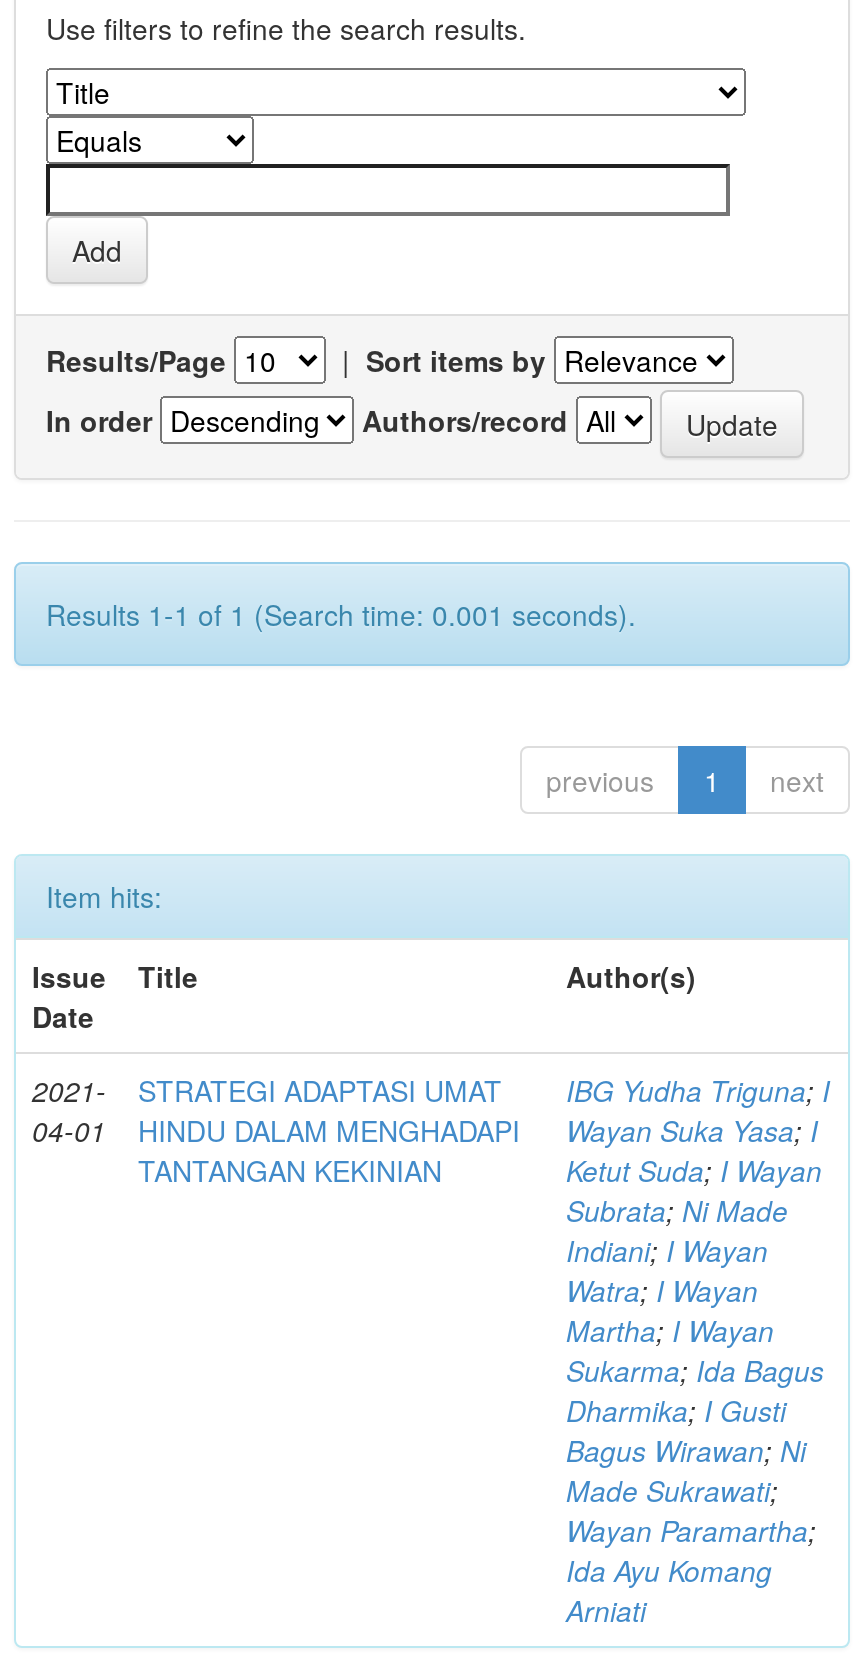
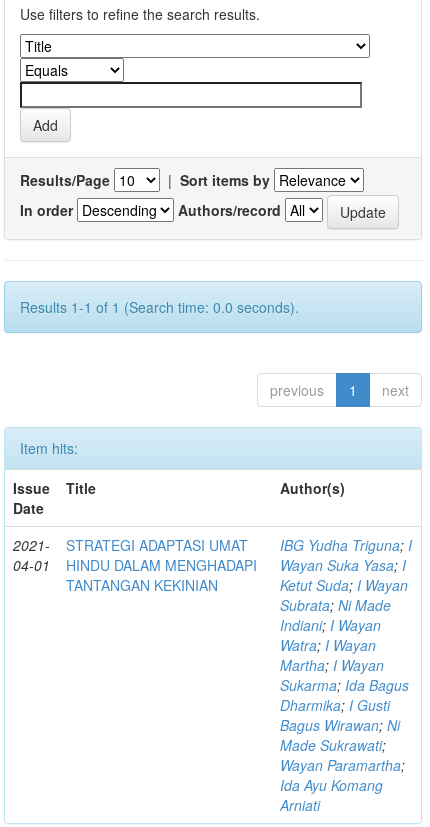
- Results 1-1 of 1 (Search time: 0.001 seconds).
+ Results 1-1 of 1 (Search time: 0.0 seconds).
